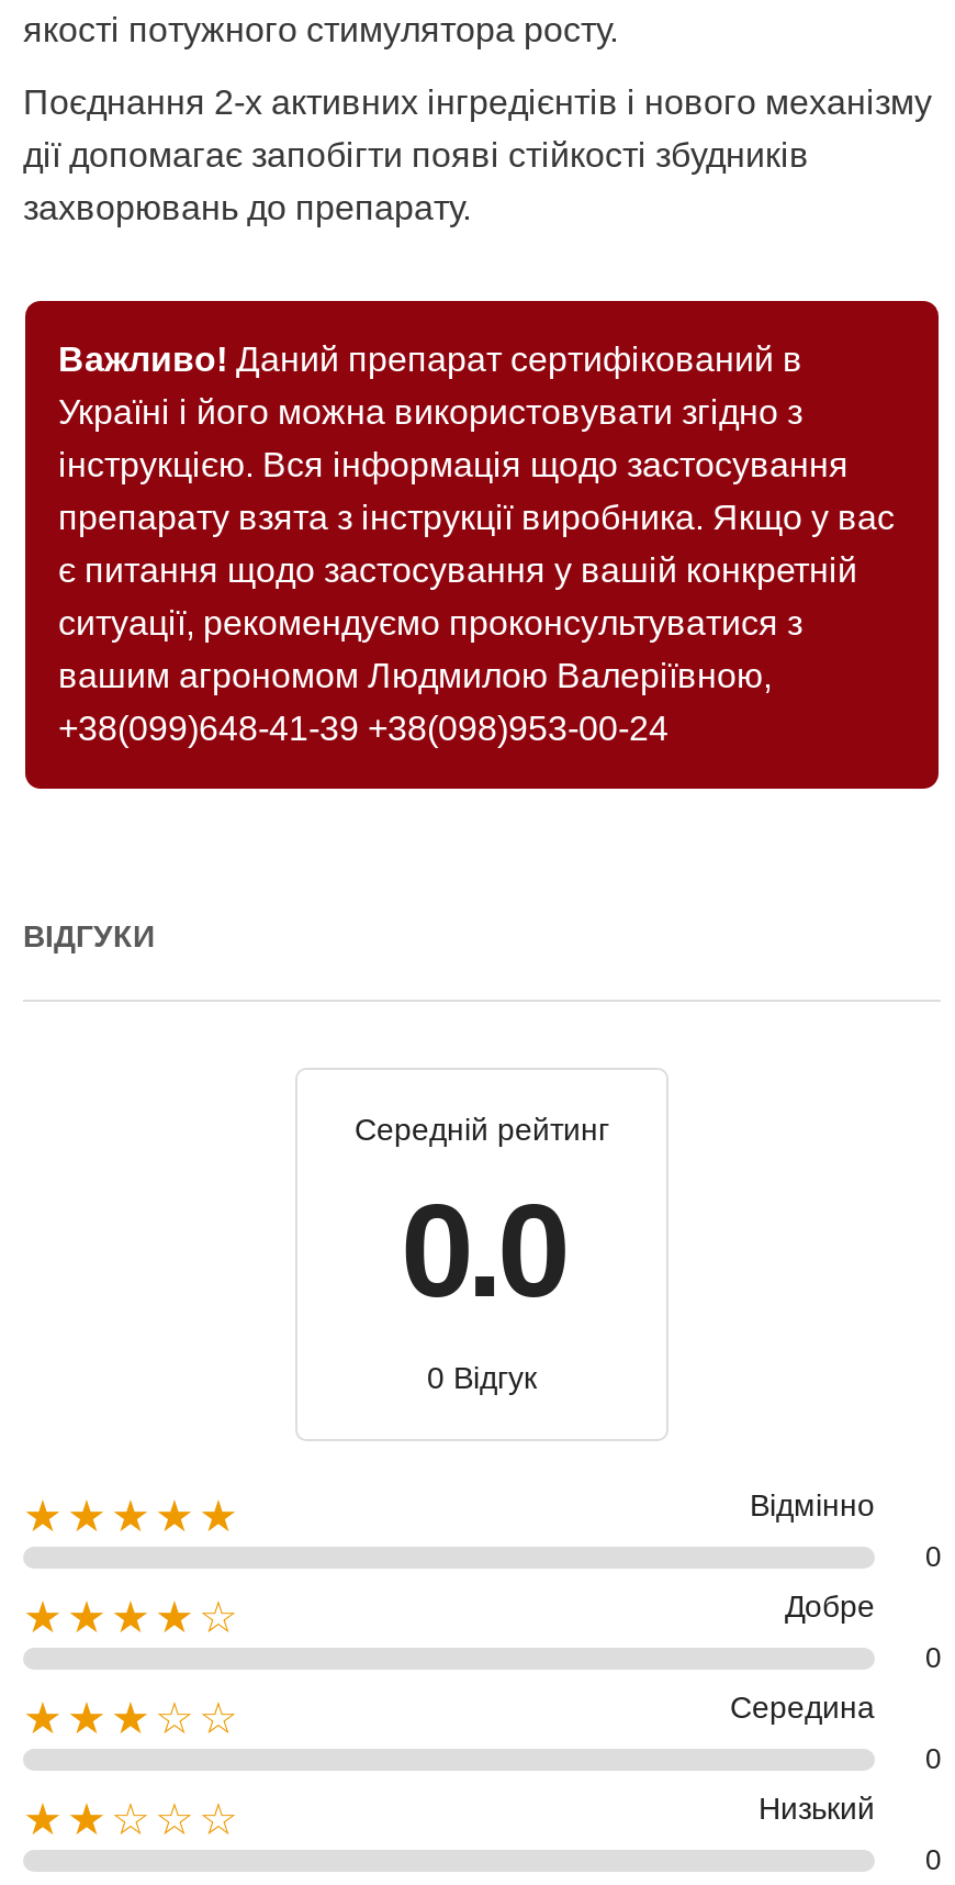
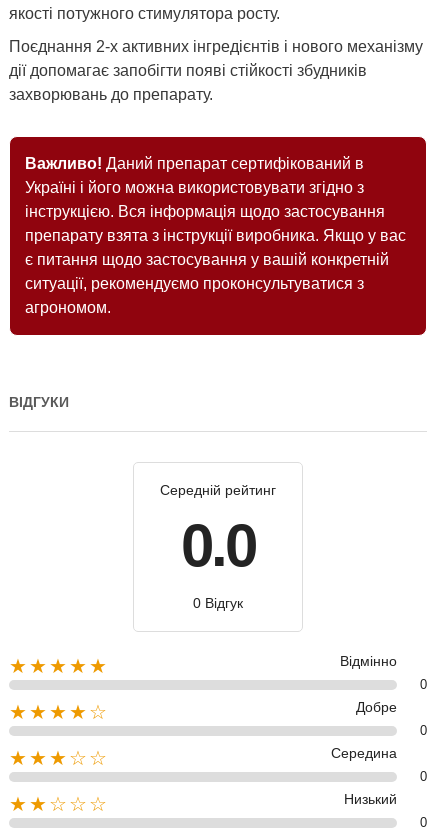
- вашим агрономом Людмилою Валеріївною,
- +38(099)648-41-39 +38(098)953-00-24
+ агрономом.
